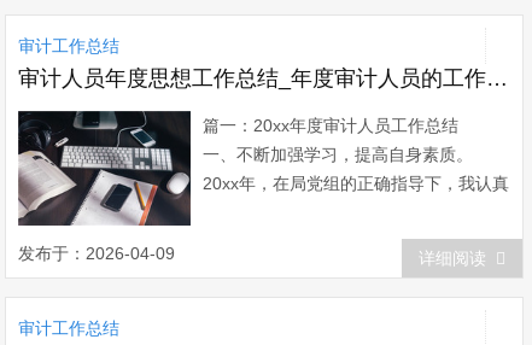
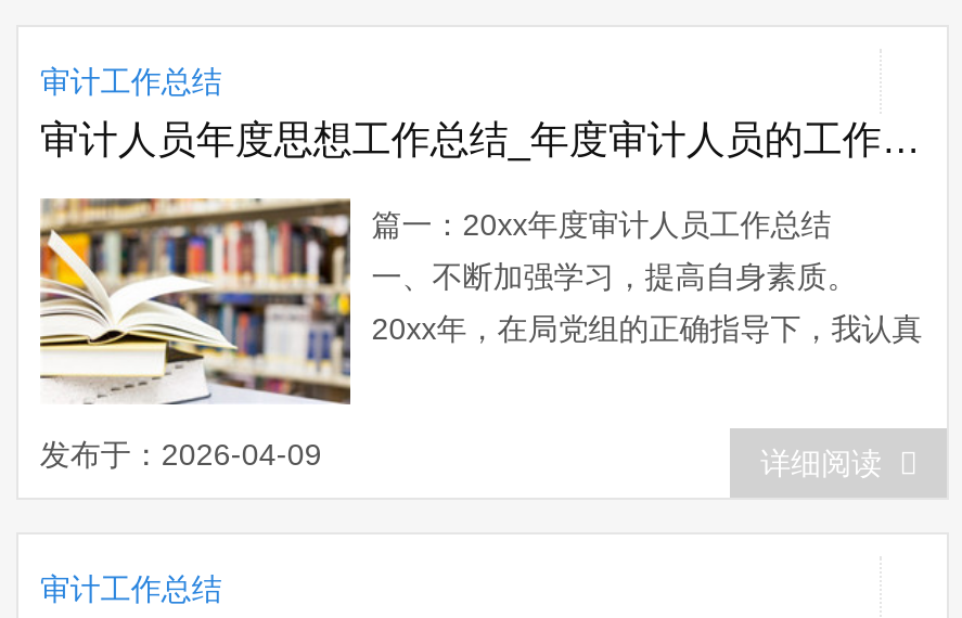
- [image]
+ [image]
